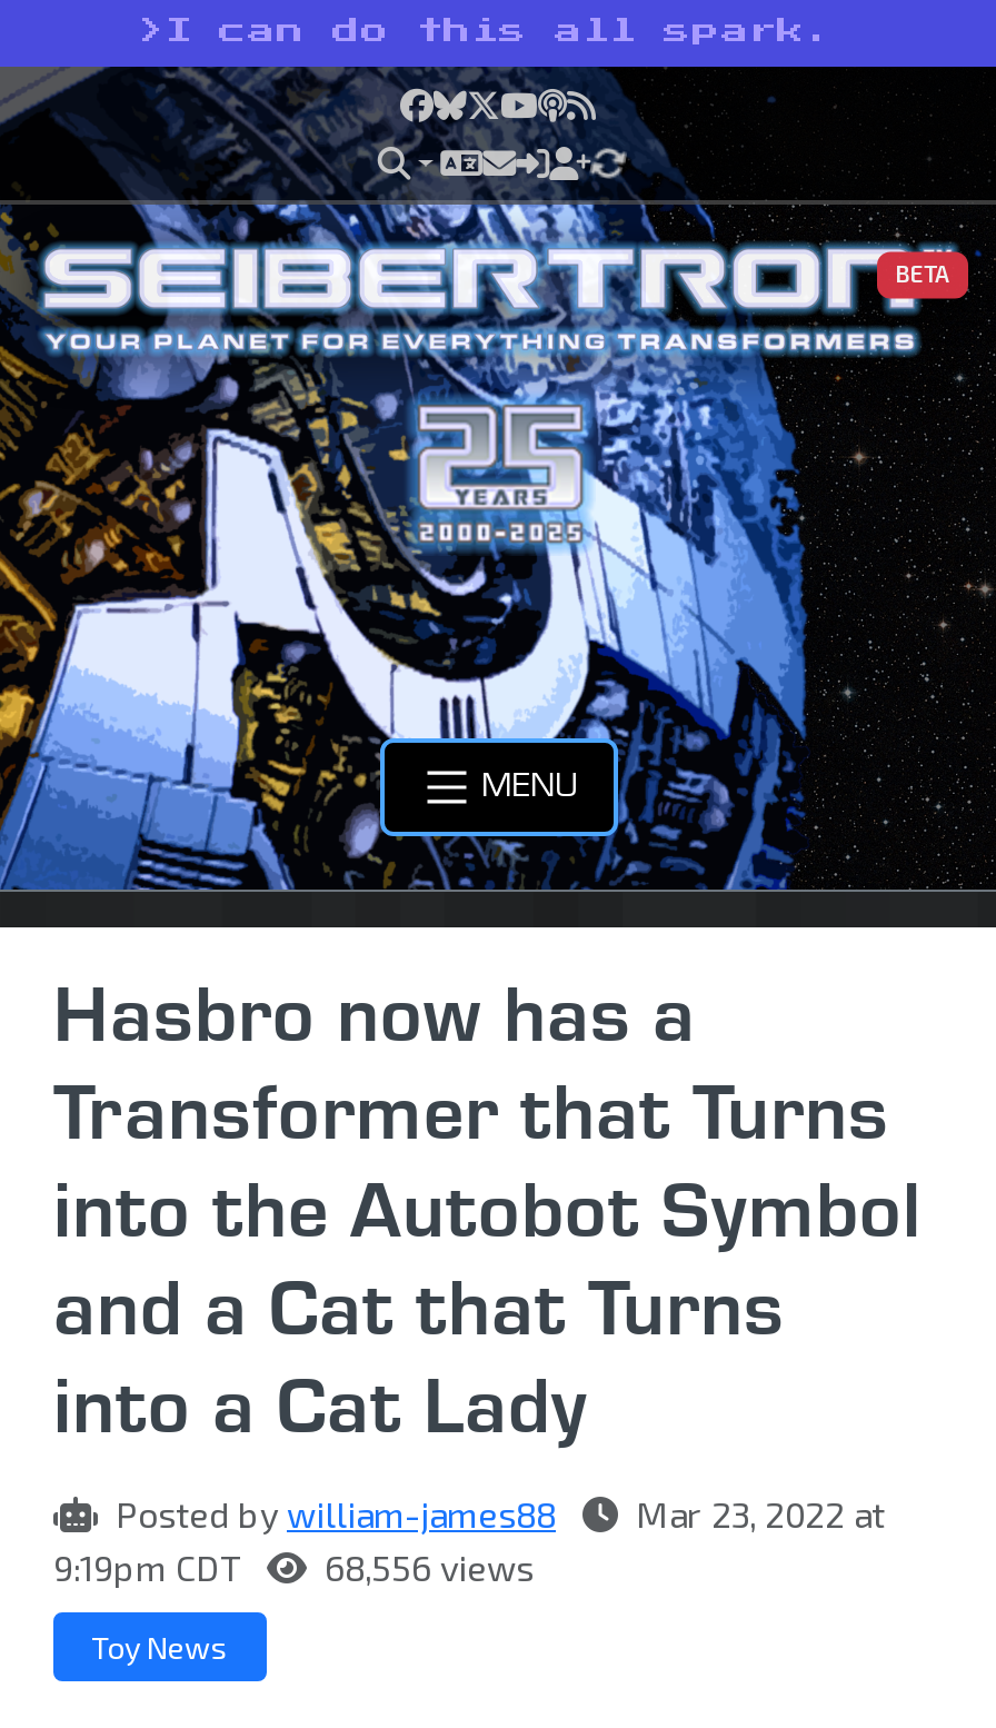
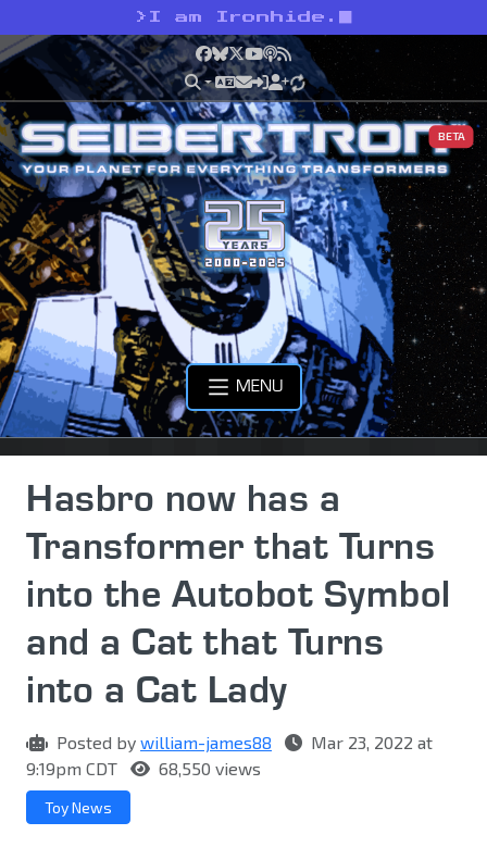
- > I can do this all spark.
+ > I am Ironhide.

- 9:19pm CDT 68,556 views
+ 9:19pm CDT 68,550 views
